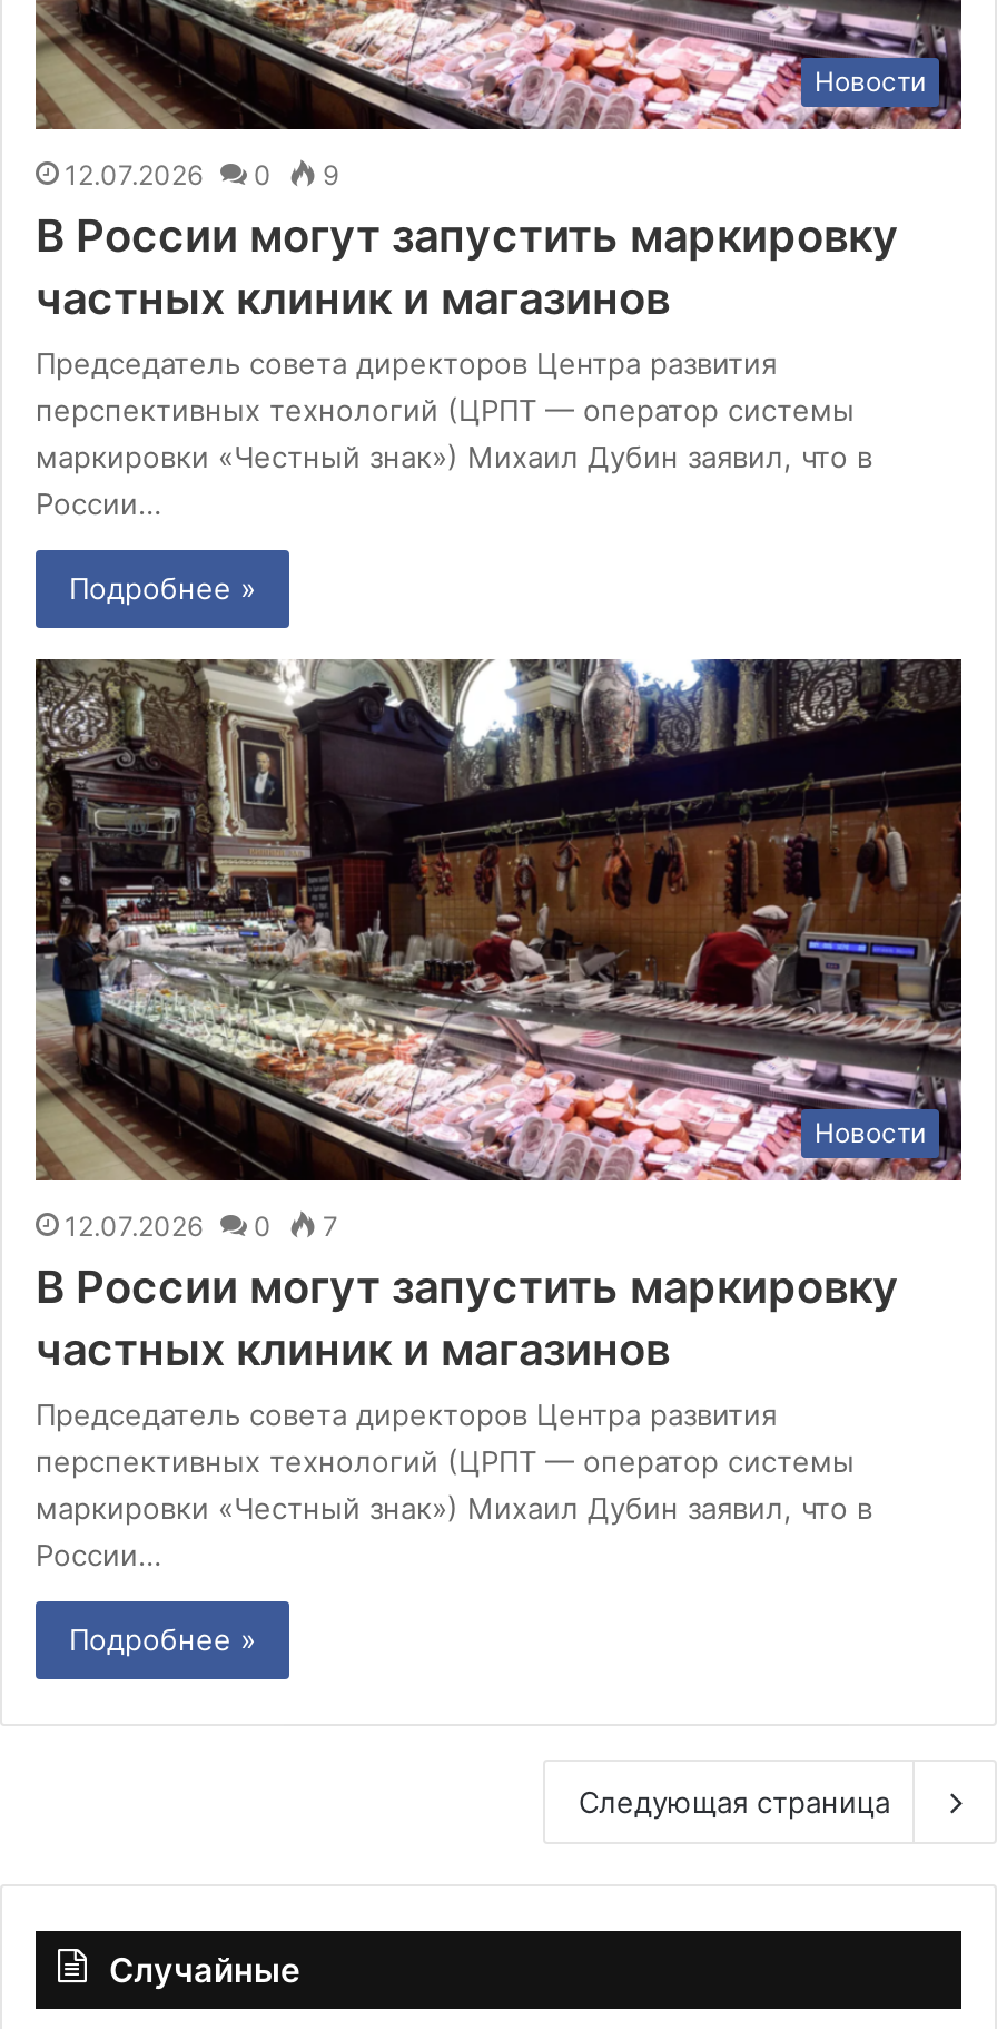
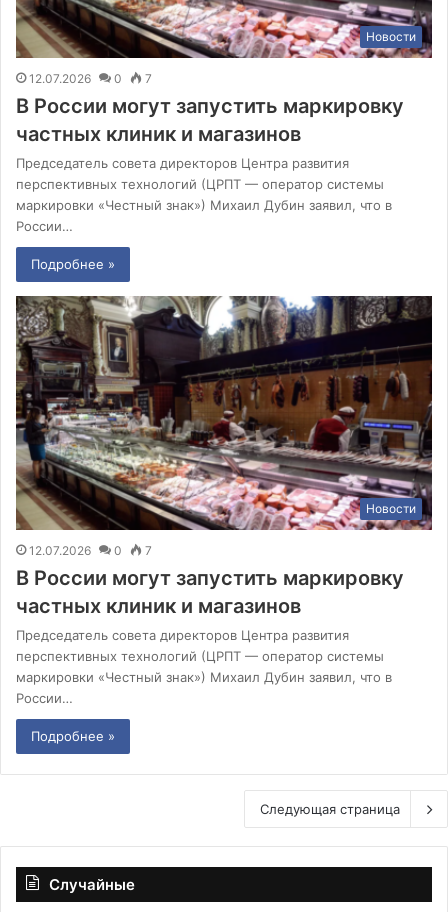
- 12.07.2026 0 9
+ 12.07.2026 0 7
